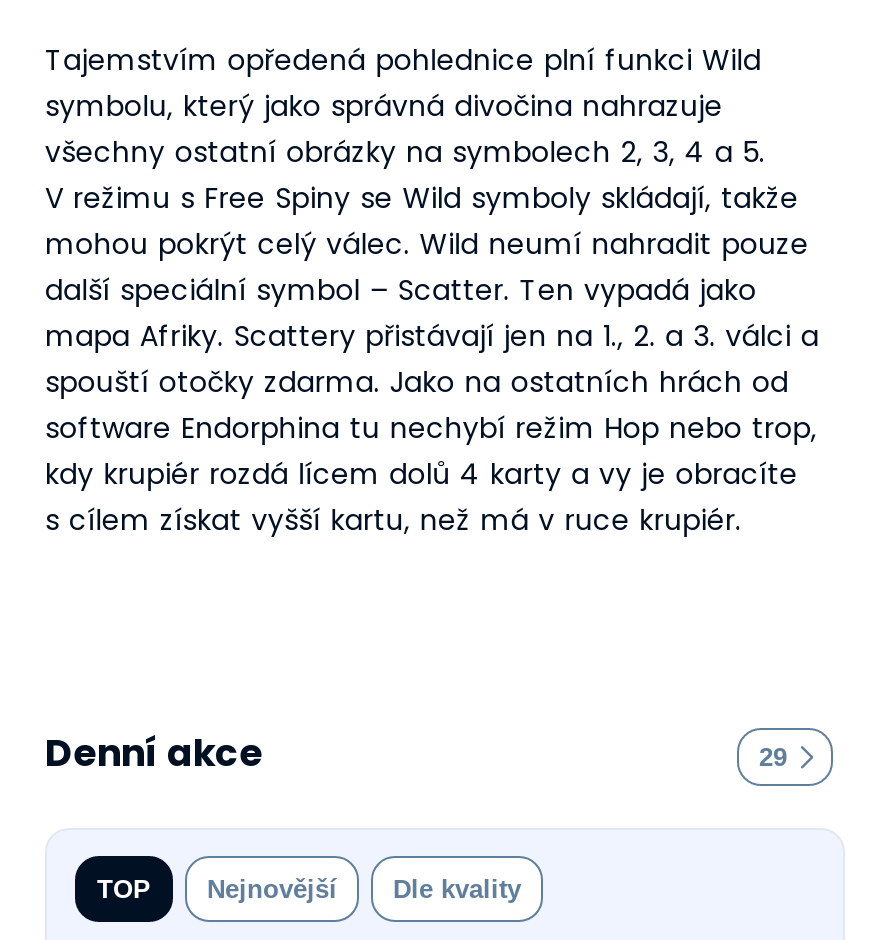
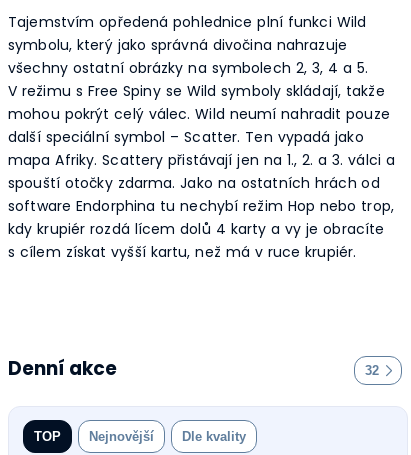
- 29
+ 32
